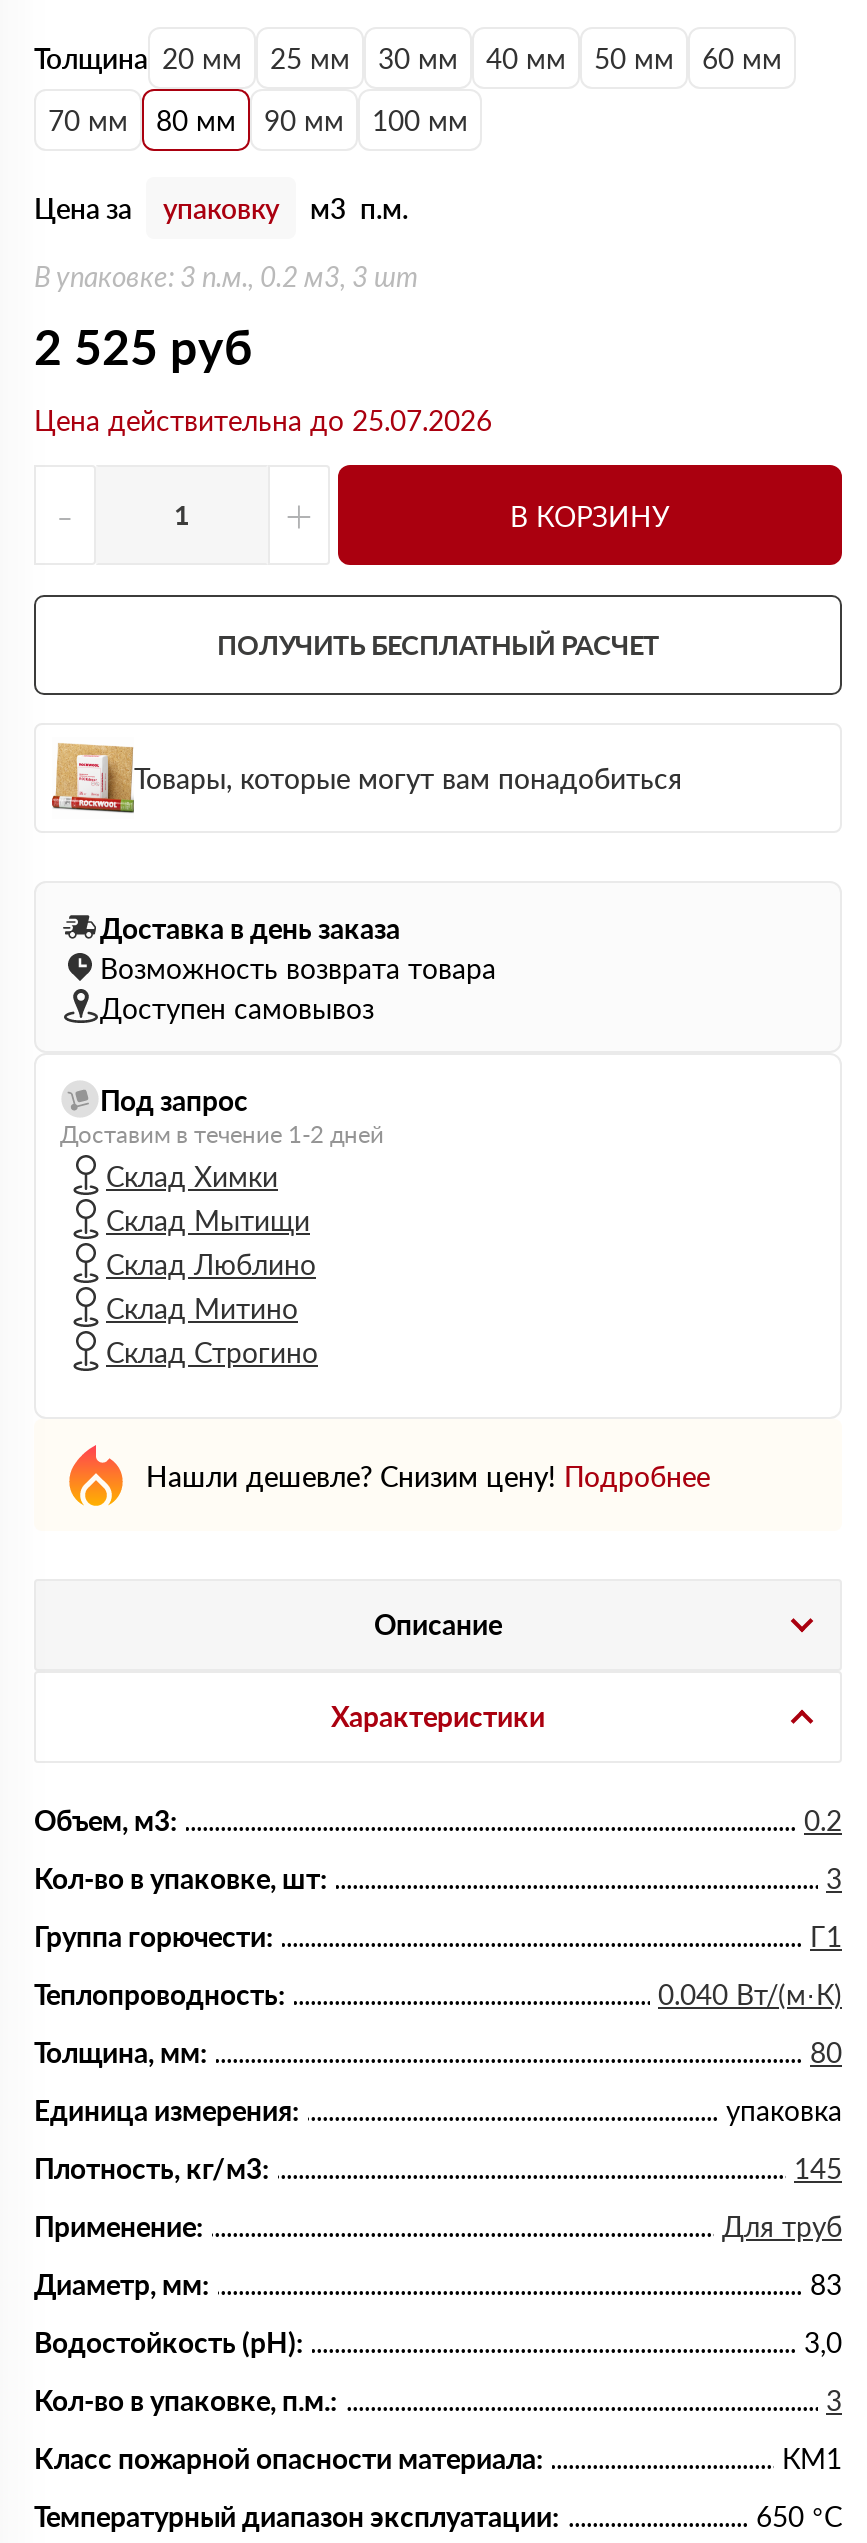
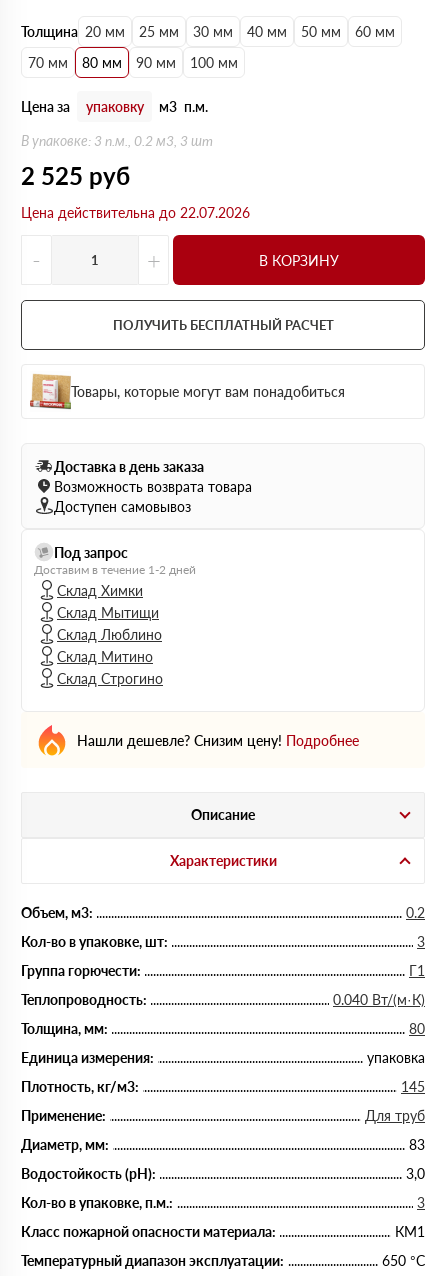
- Цена действительна до 25.07.2026
+ Цена действительна до 22.07.2026
